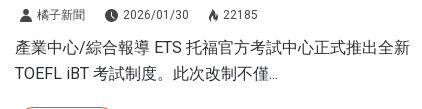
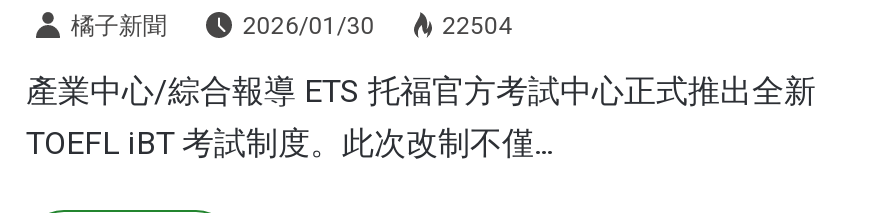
- 22185
+ 22504
